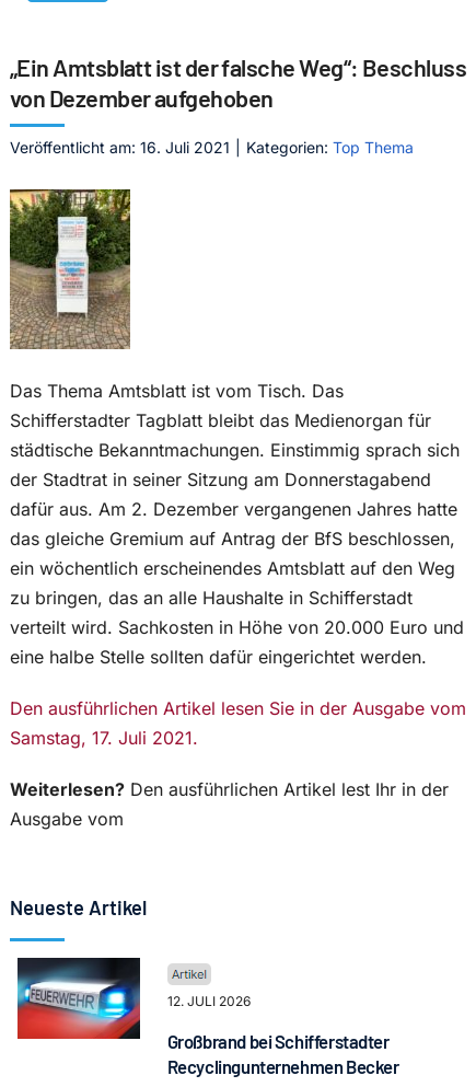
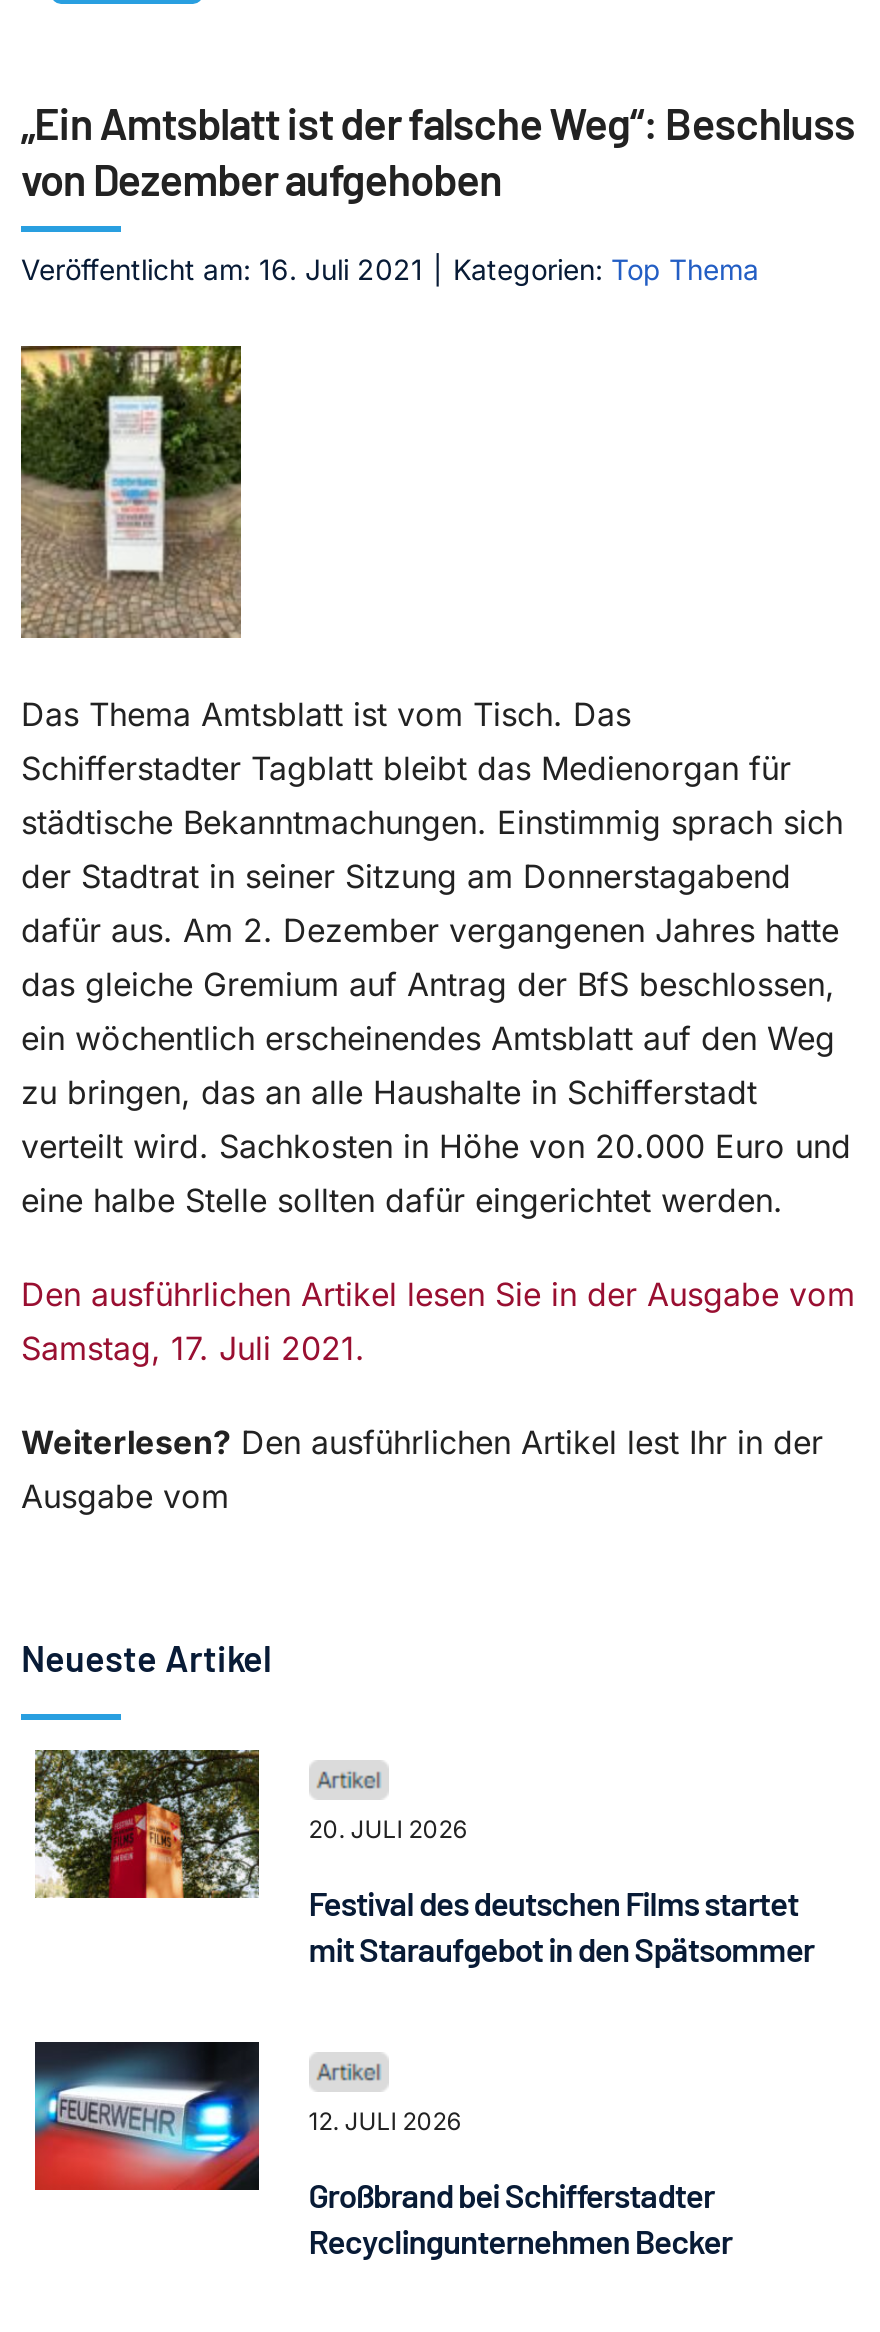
+ [image]
+ 20. JULI 2026
+ Festival des deutschen Films startet
+ mit Staraufgebot in den Spätsommer
